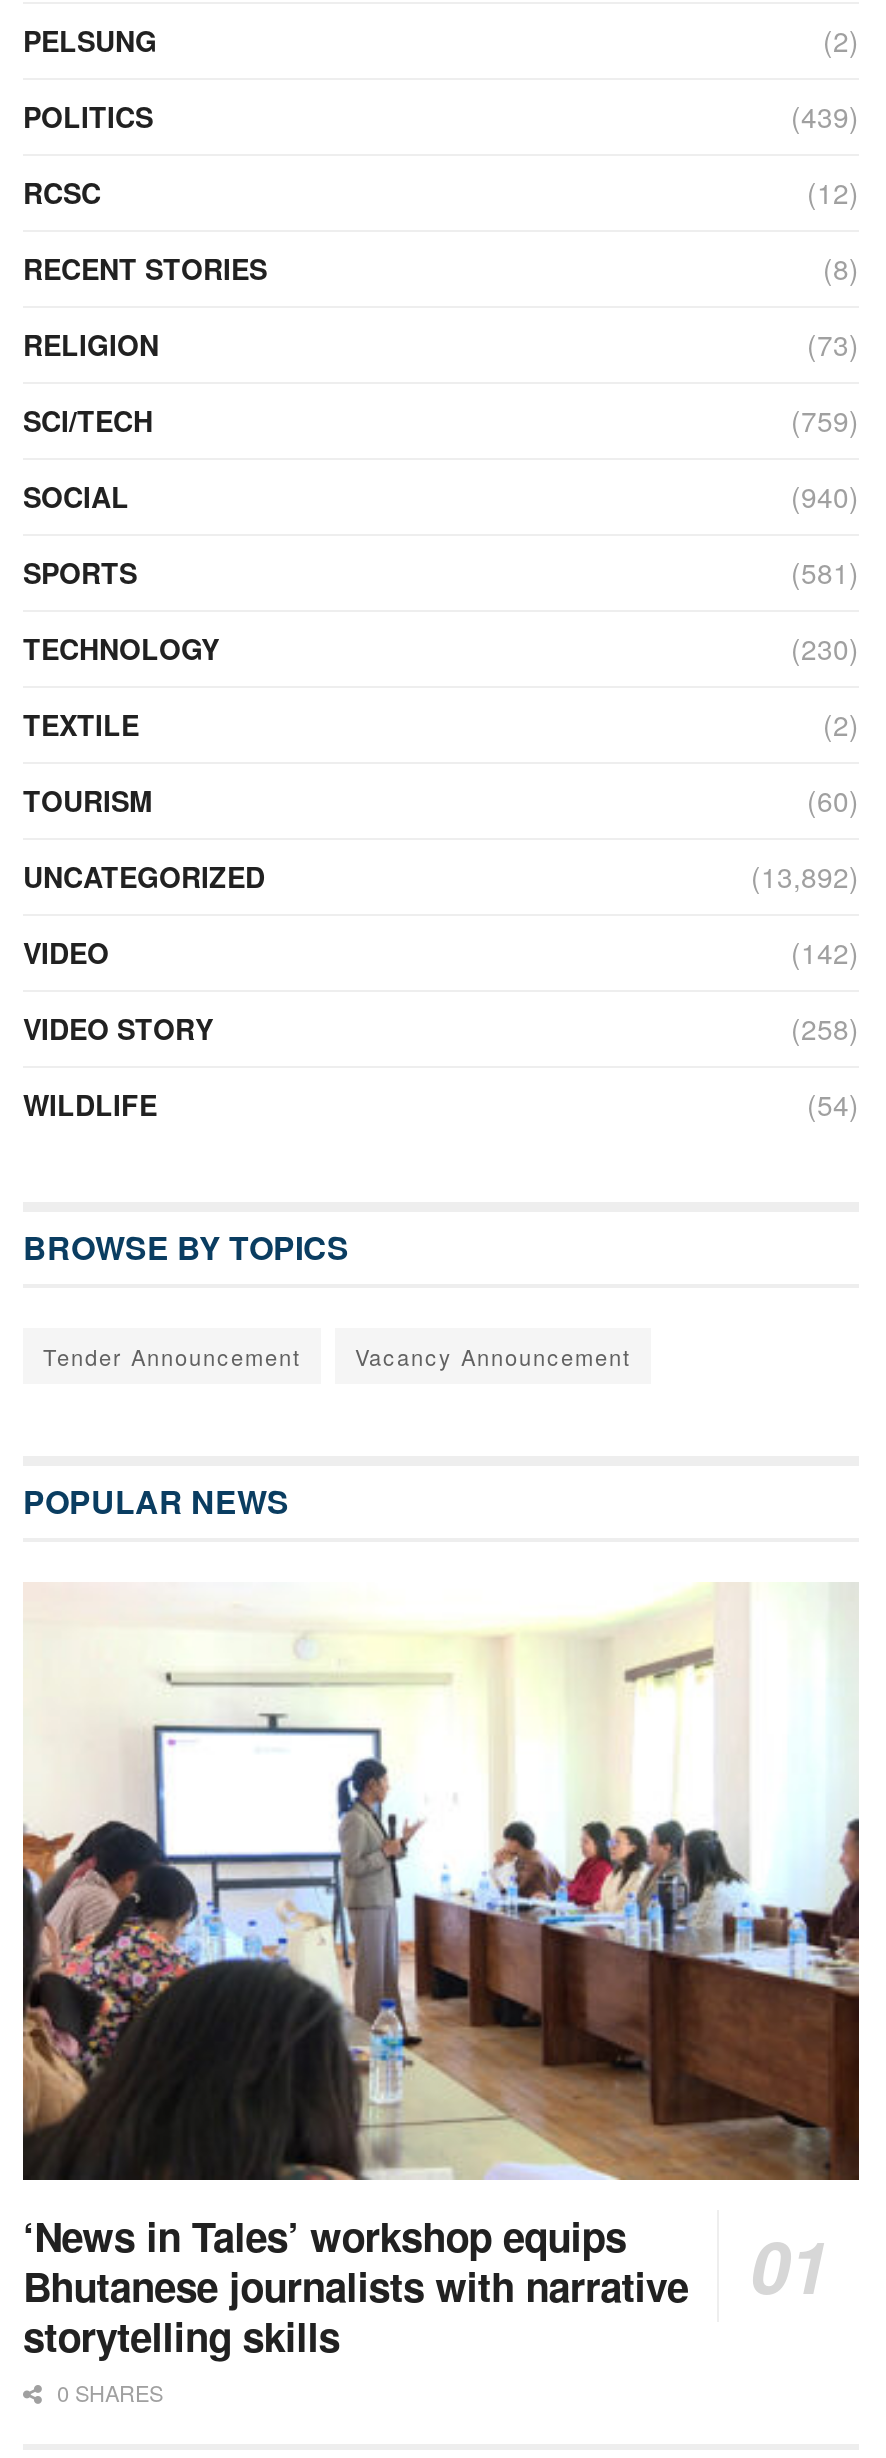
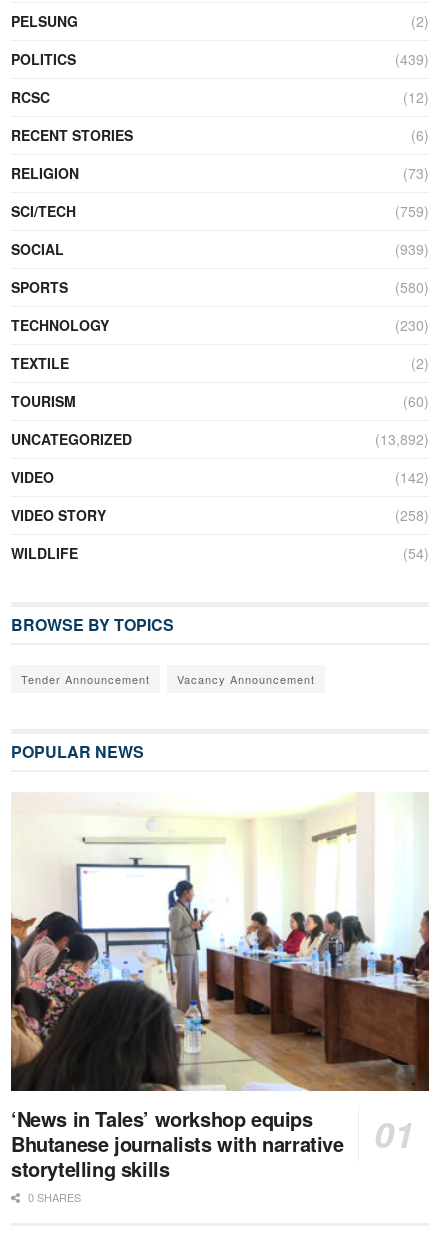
- (8)
+ (6)

- (940)
+ (939)

- (581)
+ (580)
